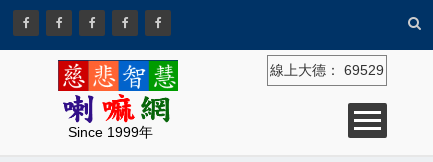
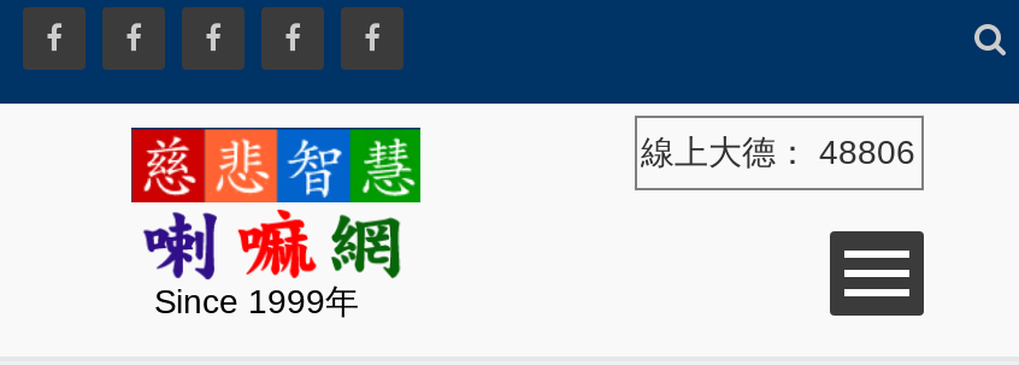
- 線上大德：69529
+ 線上大德：48806
